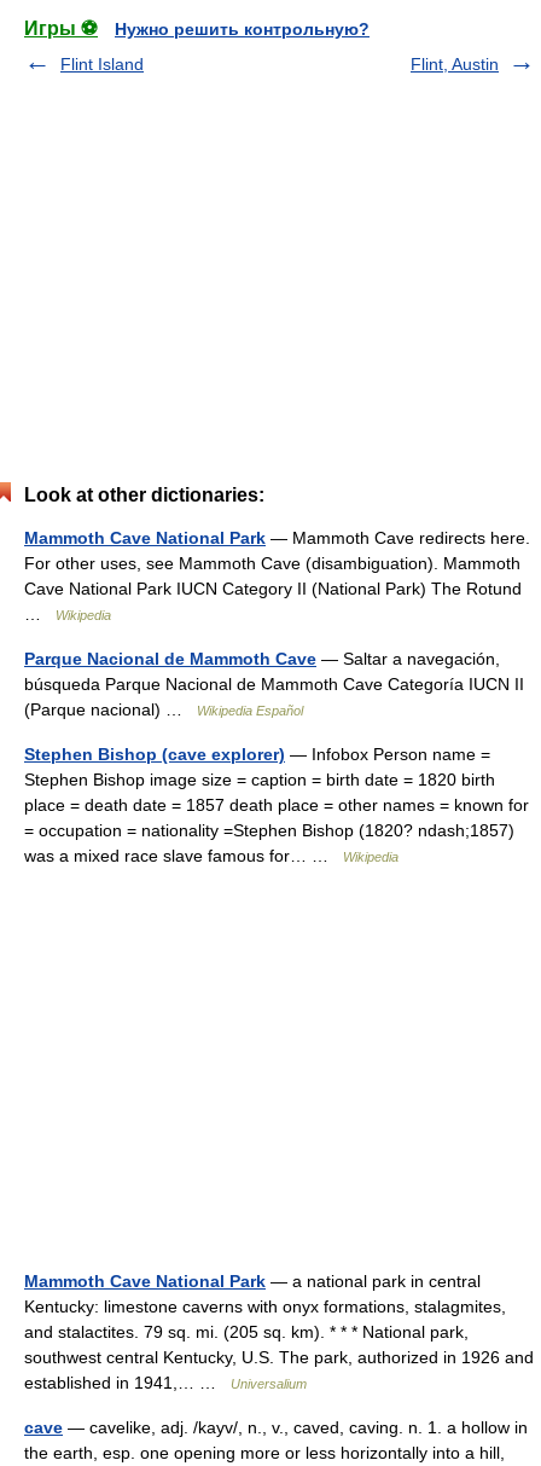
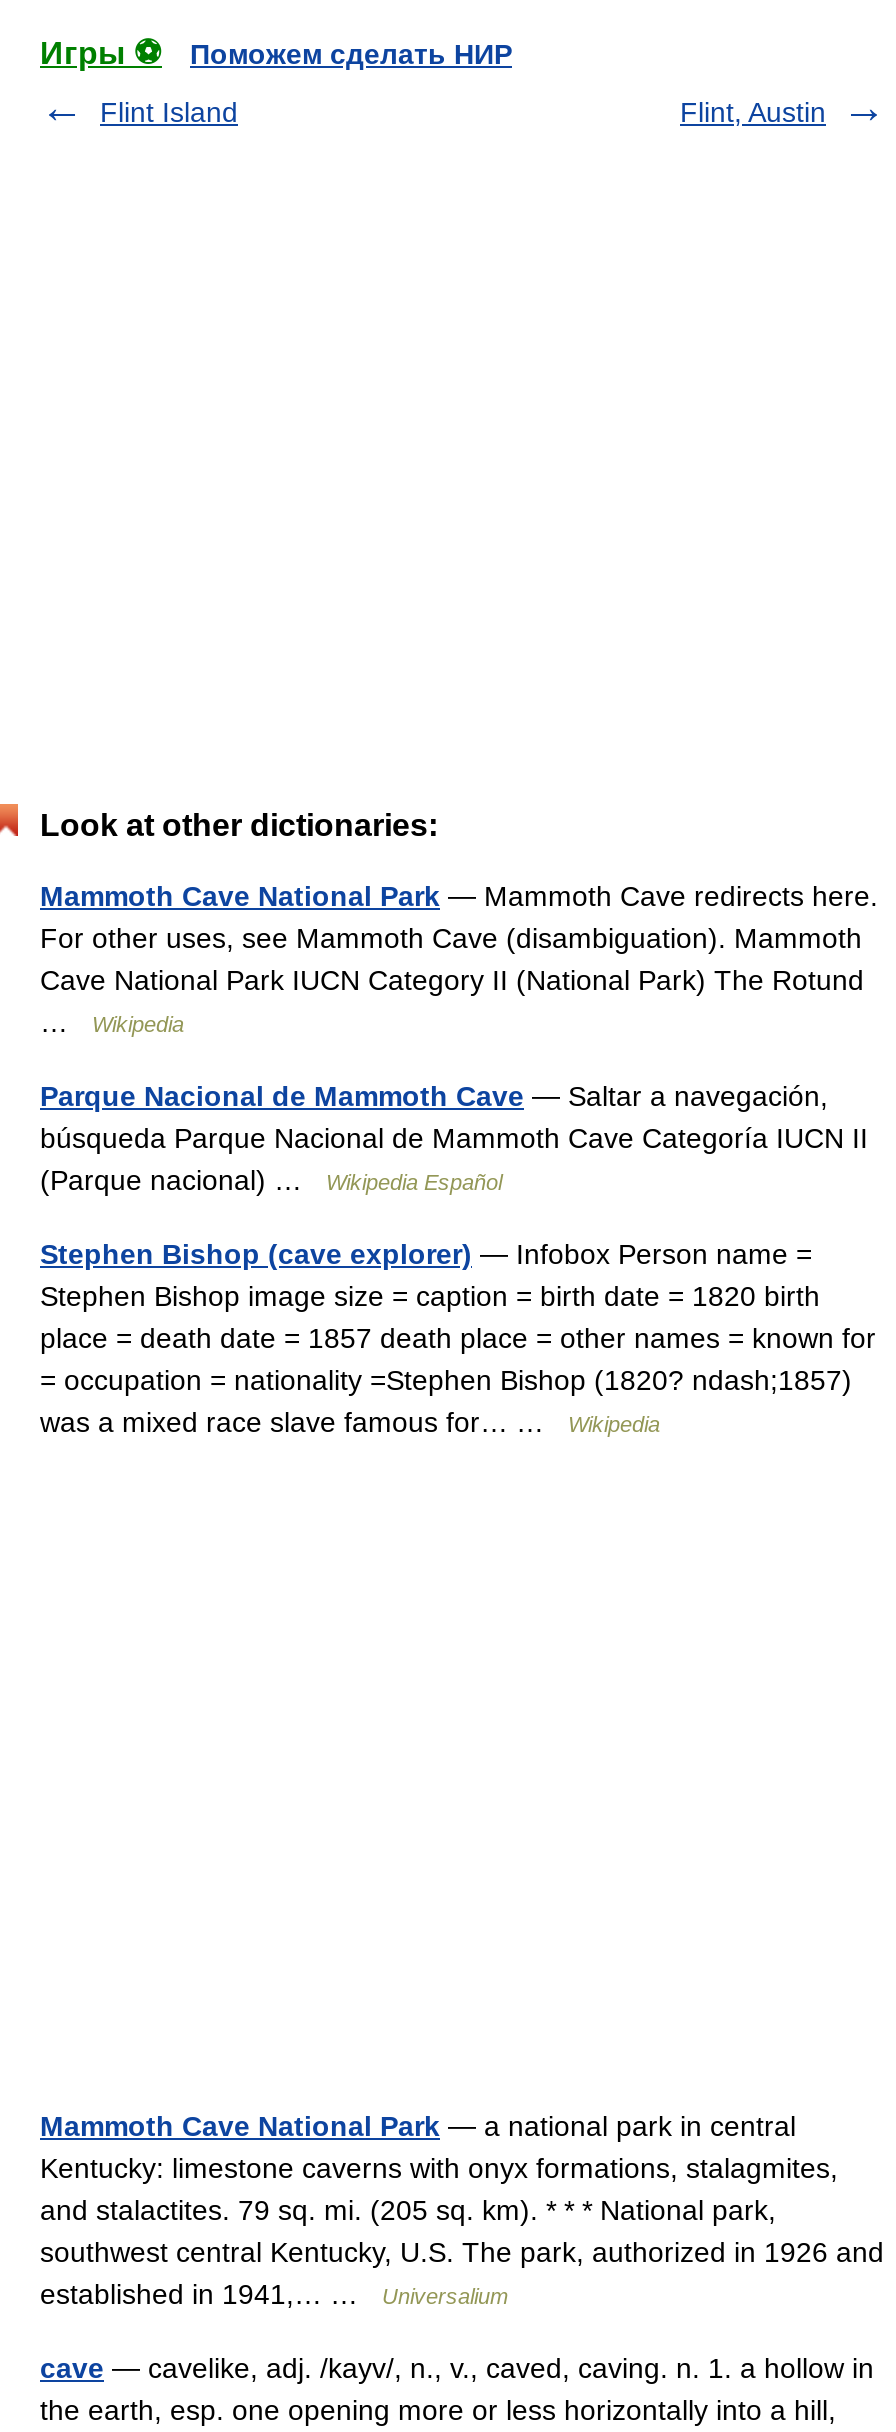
- Нужно решить контрольную?
+ Поможем сделать НИР
